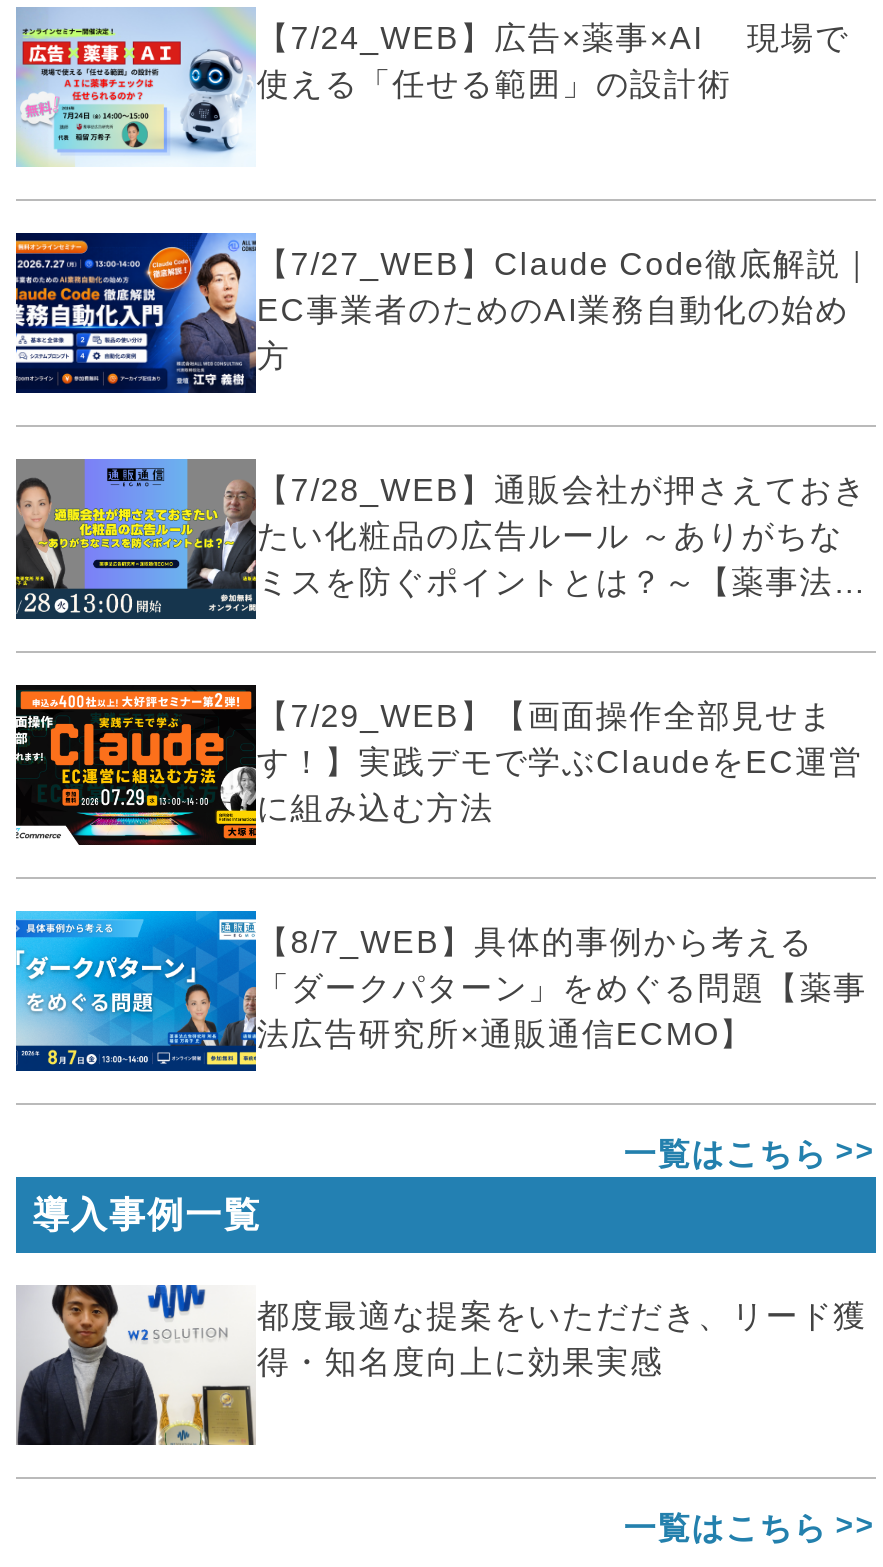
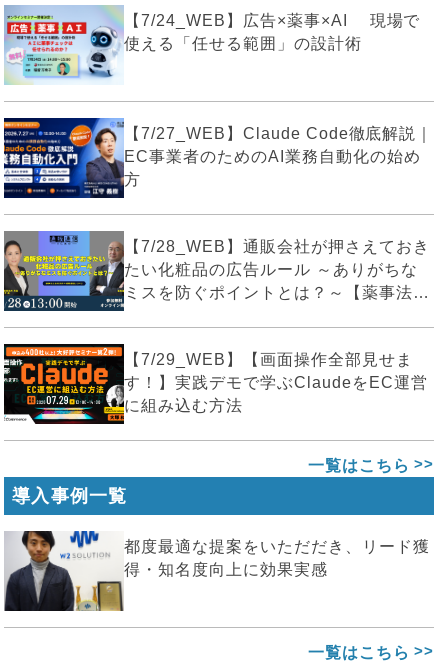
- [image]
- 【8/7_WEB】具体的事例から考える
- 「ダークパターン」をめぐる問題【薬事
- 法広告研究所×通販通信ECMO】
